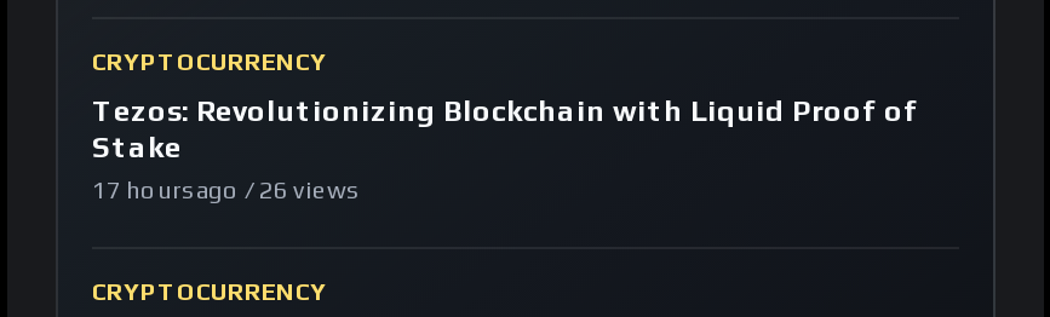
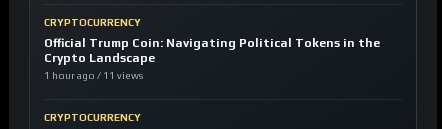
- Tezos: Revolutionizing Blockchain with Liquid Proof of
- Stake
- 17 hours ago / 26 views
+ Official Trump Coin: Navigating Political Tokens in the
+ Crypto Landscape
+ 1 hour ago / 11 views
